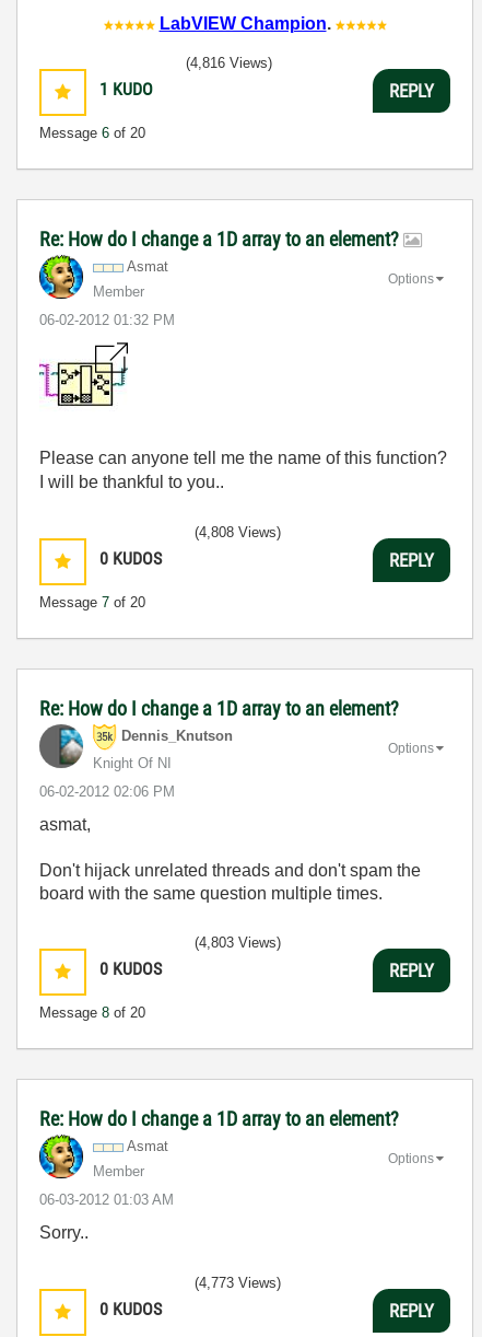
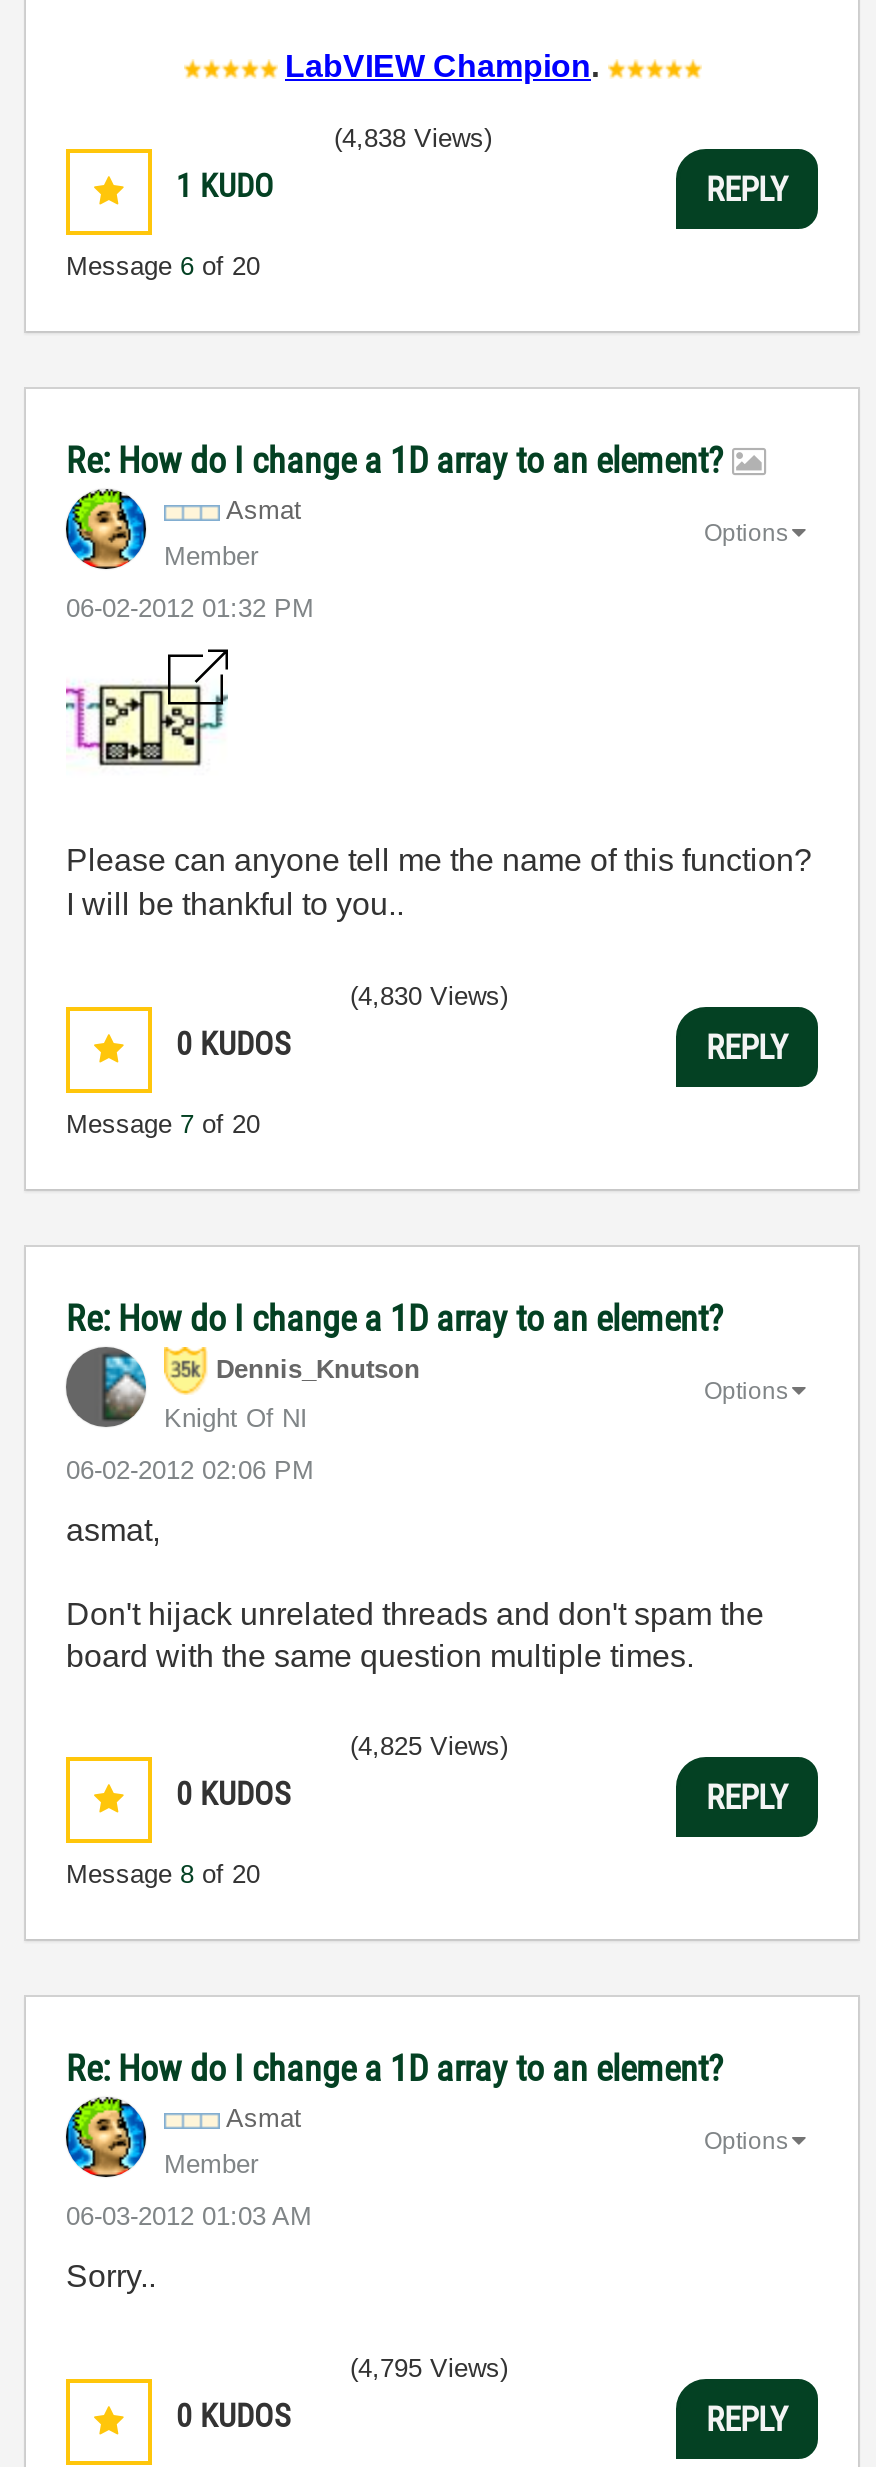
- (4,816 Views)
+ (4,838 Views)

- (4,808 Views)
+ (4,830 Views)

- (4,803 Views)
+ (4,825 Views)

- (4,773 Views)
+ (4,795 Views)
